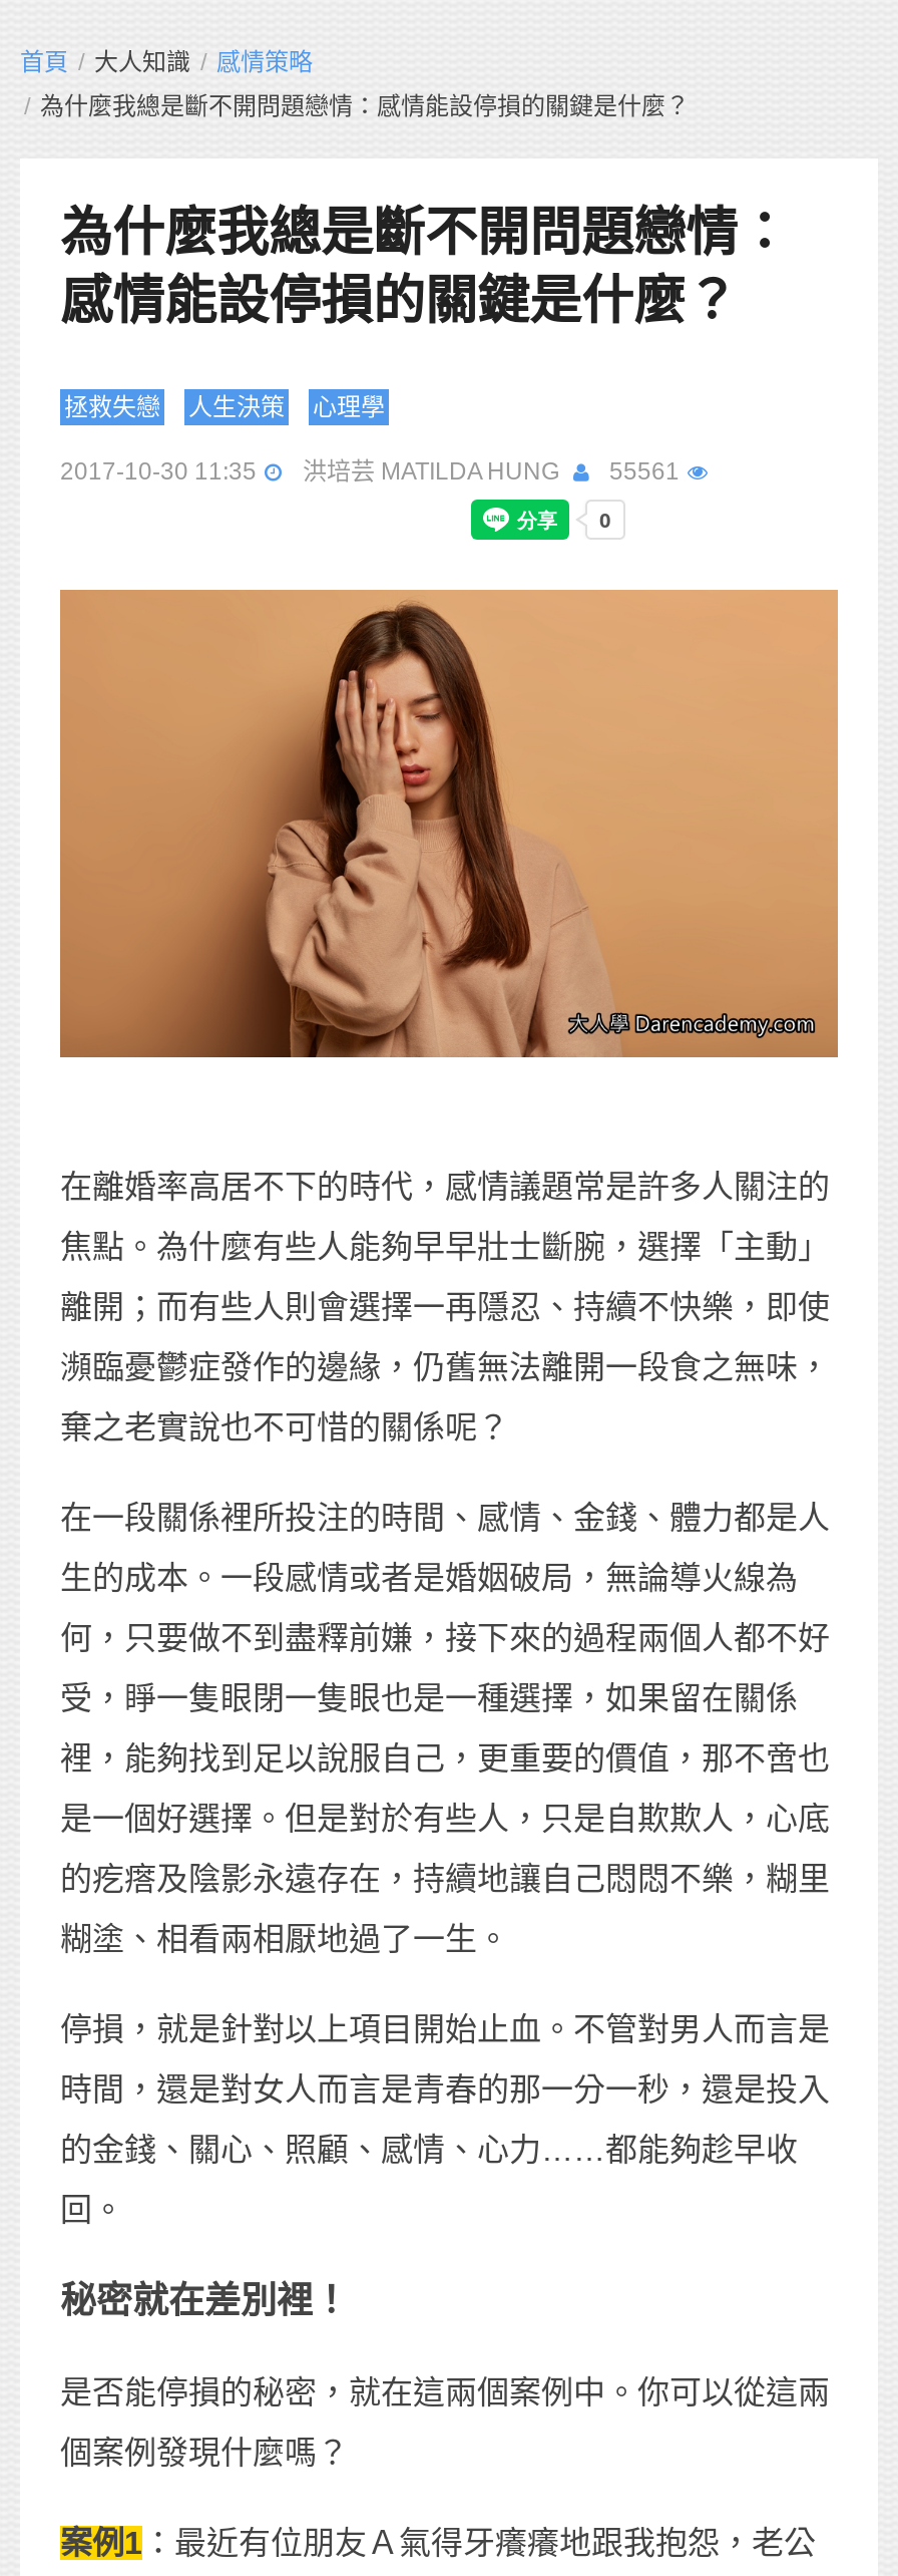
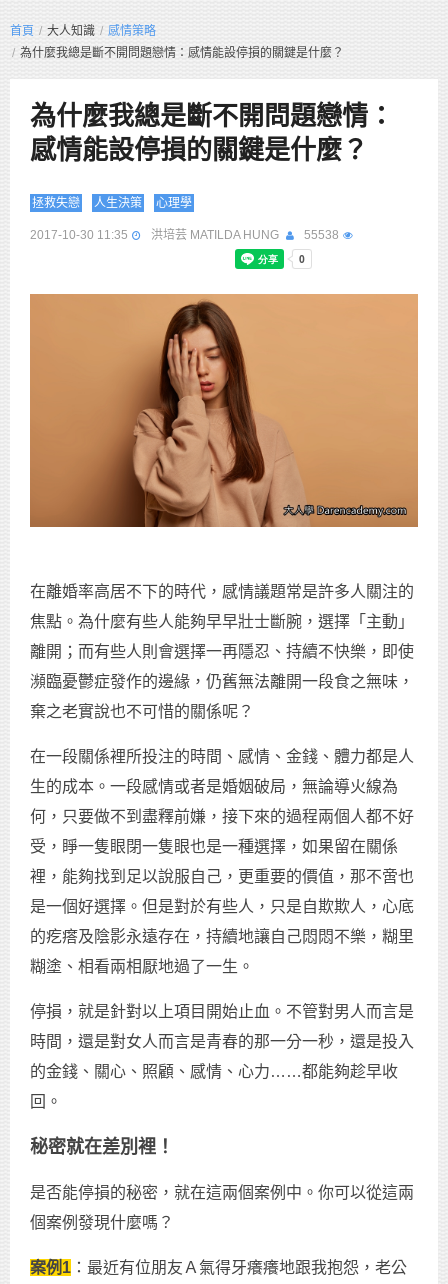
- 2017-10-30 11:35 洪培芸 MATILDA HUNG 55561
+ 2017-10-30 11:35 洪培芸 MATILDA HUNG 55538
